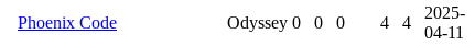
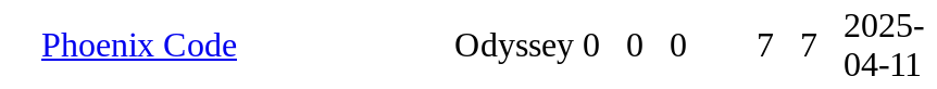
- 4
+ 7

- 4
+ 7
